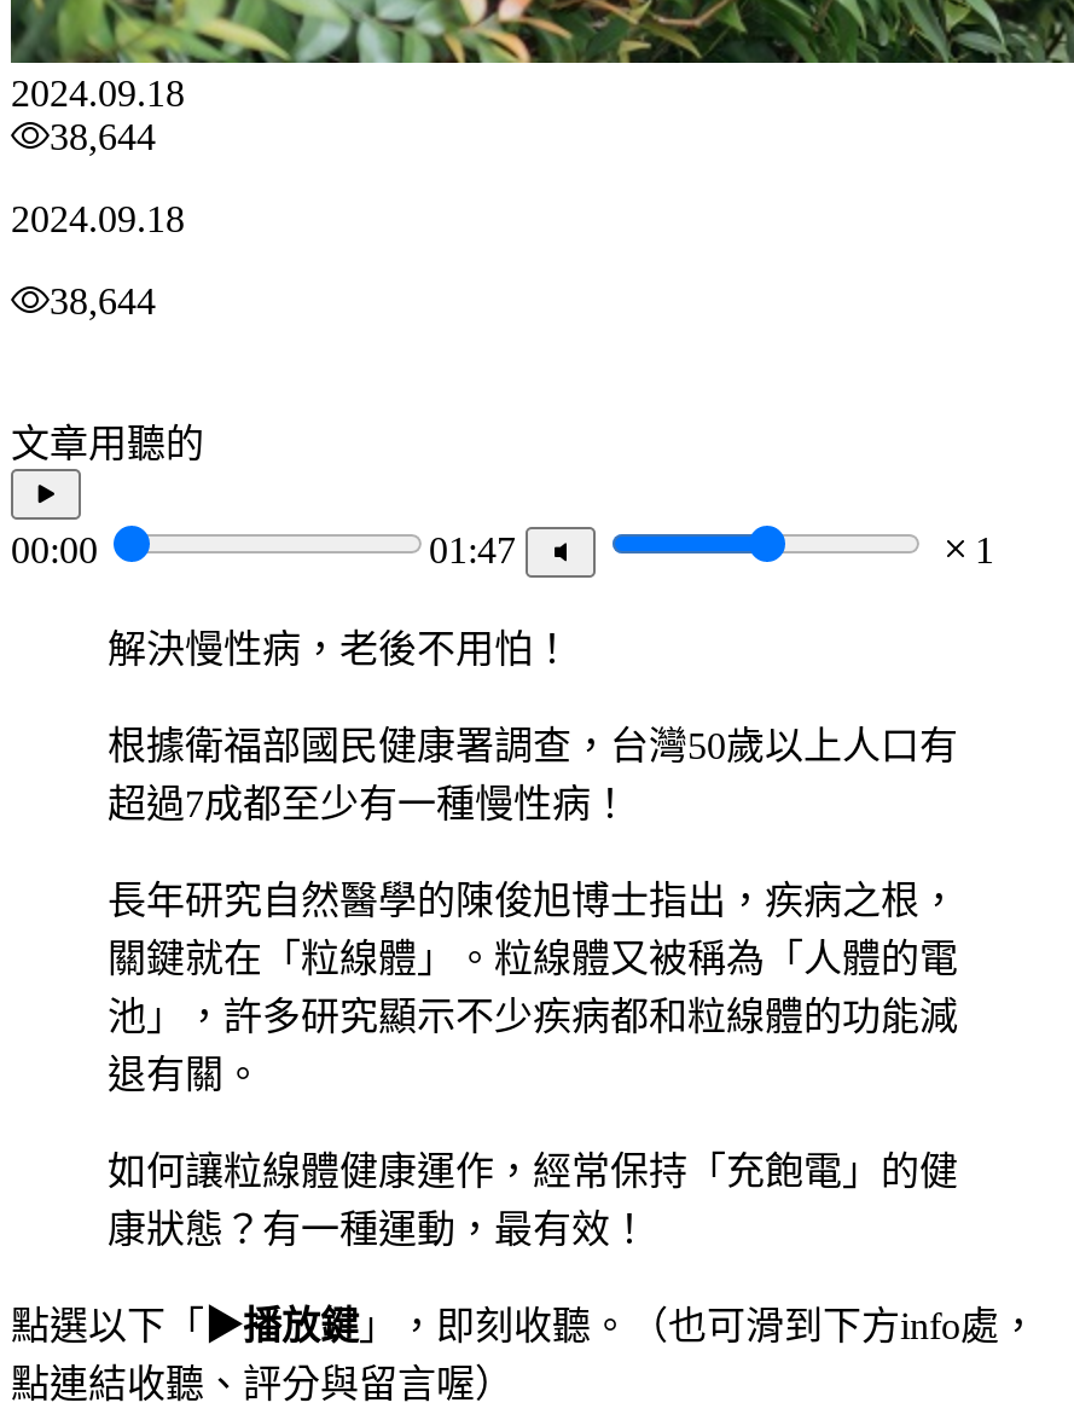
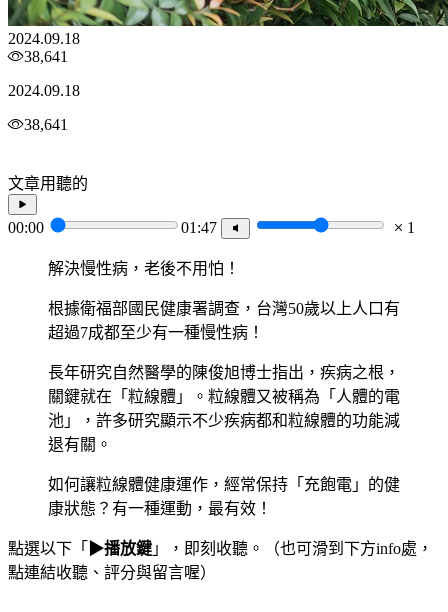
- 38,644
+ 38,641

- 38,644
+ 38,641
